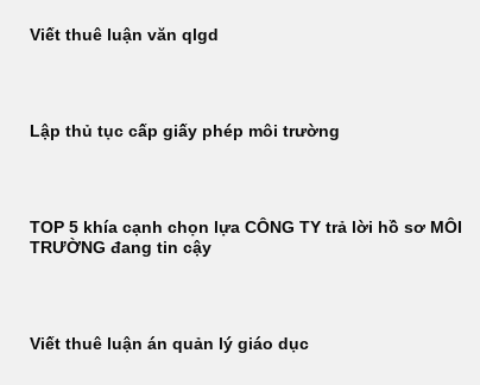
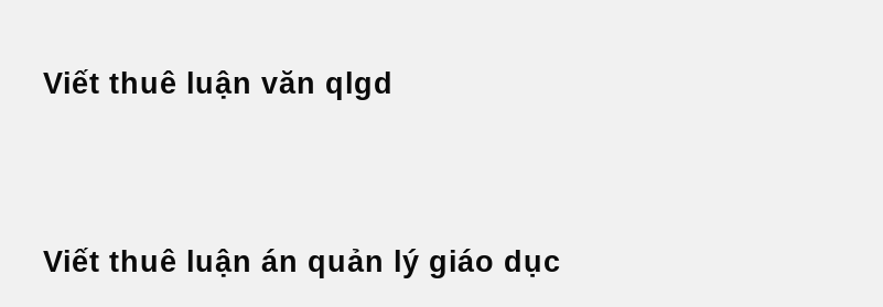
- Lập thủ tục cấp giấy phép môi trường

- TOP 5 khía cạnh chọn lựa CÔNG TY trả lời hồ sơ MÔI
- TRƯỜNG đang tin cậy
